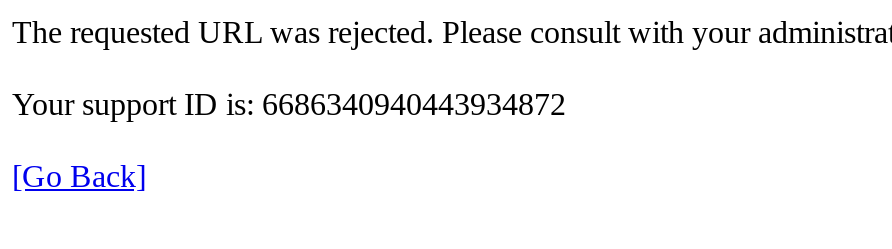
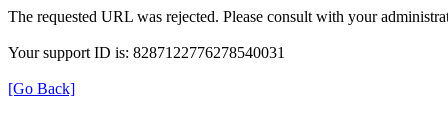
- Your support ID is: 6686340940443934872
+ Your support ID is: 8287122776278540031
